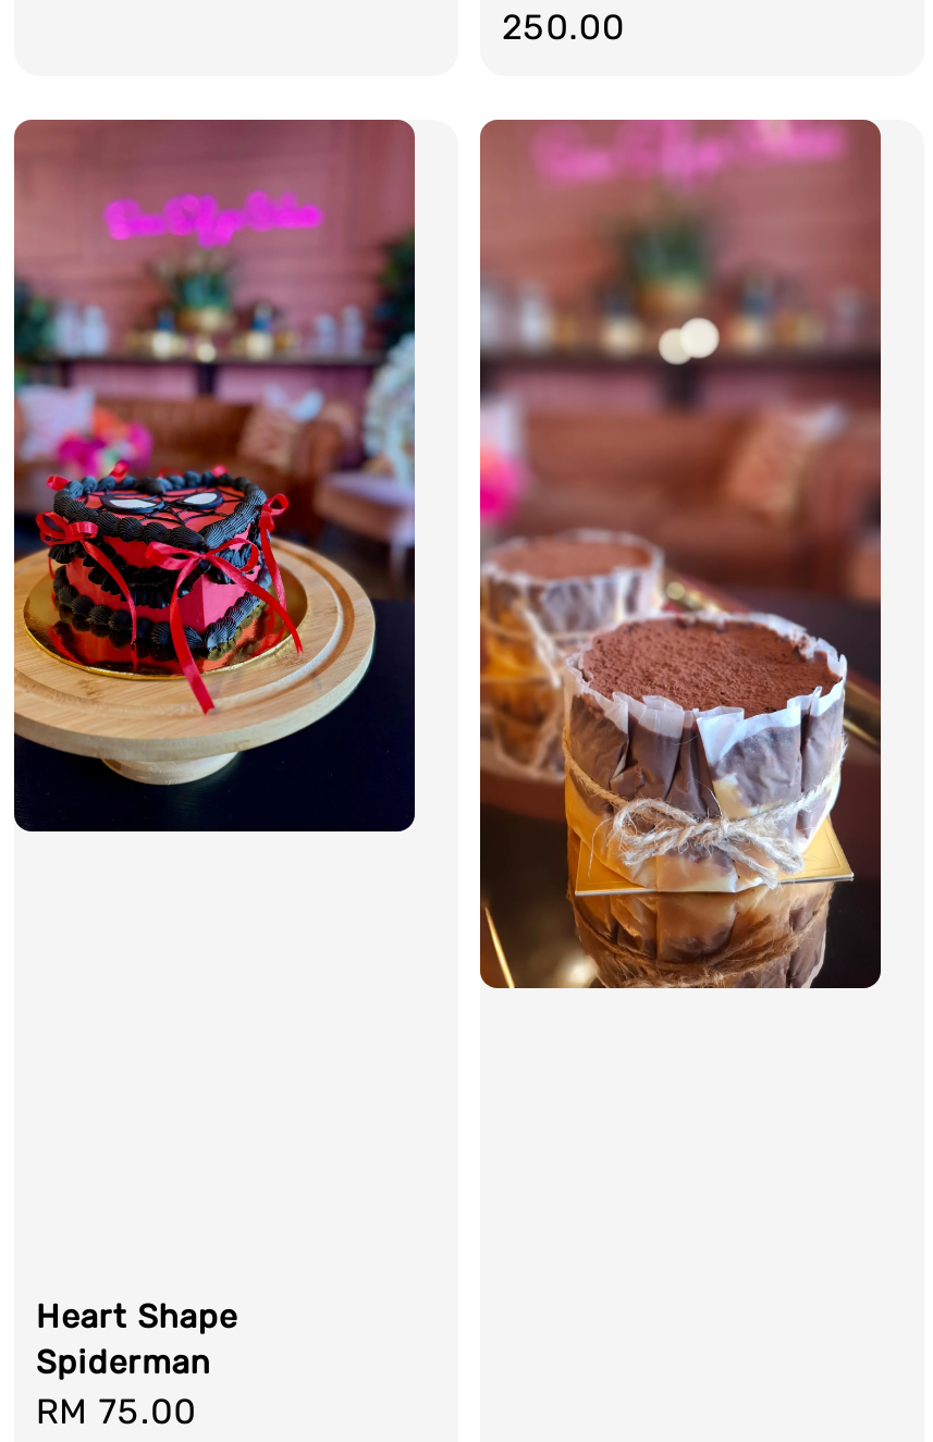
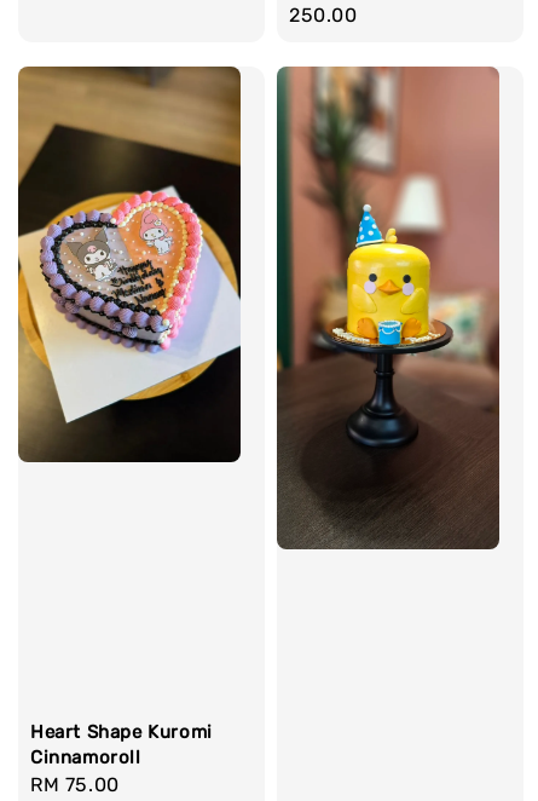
- [image]
+ [image]

- [image]
+ [image]

- Heart Shape
- Spiderman
+ Heart Shape Kuromi
+ Cinnamoroll
